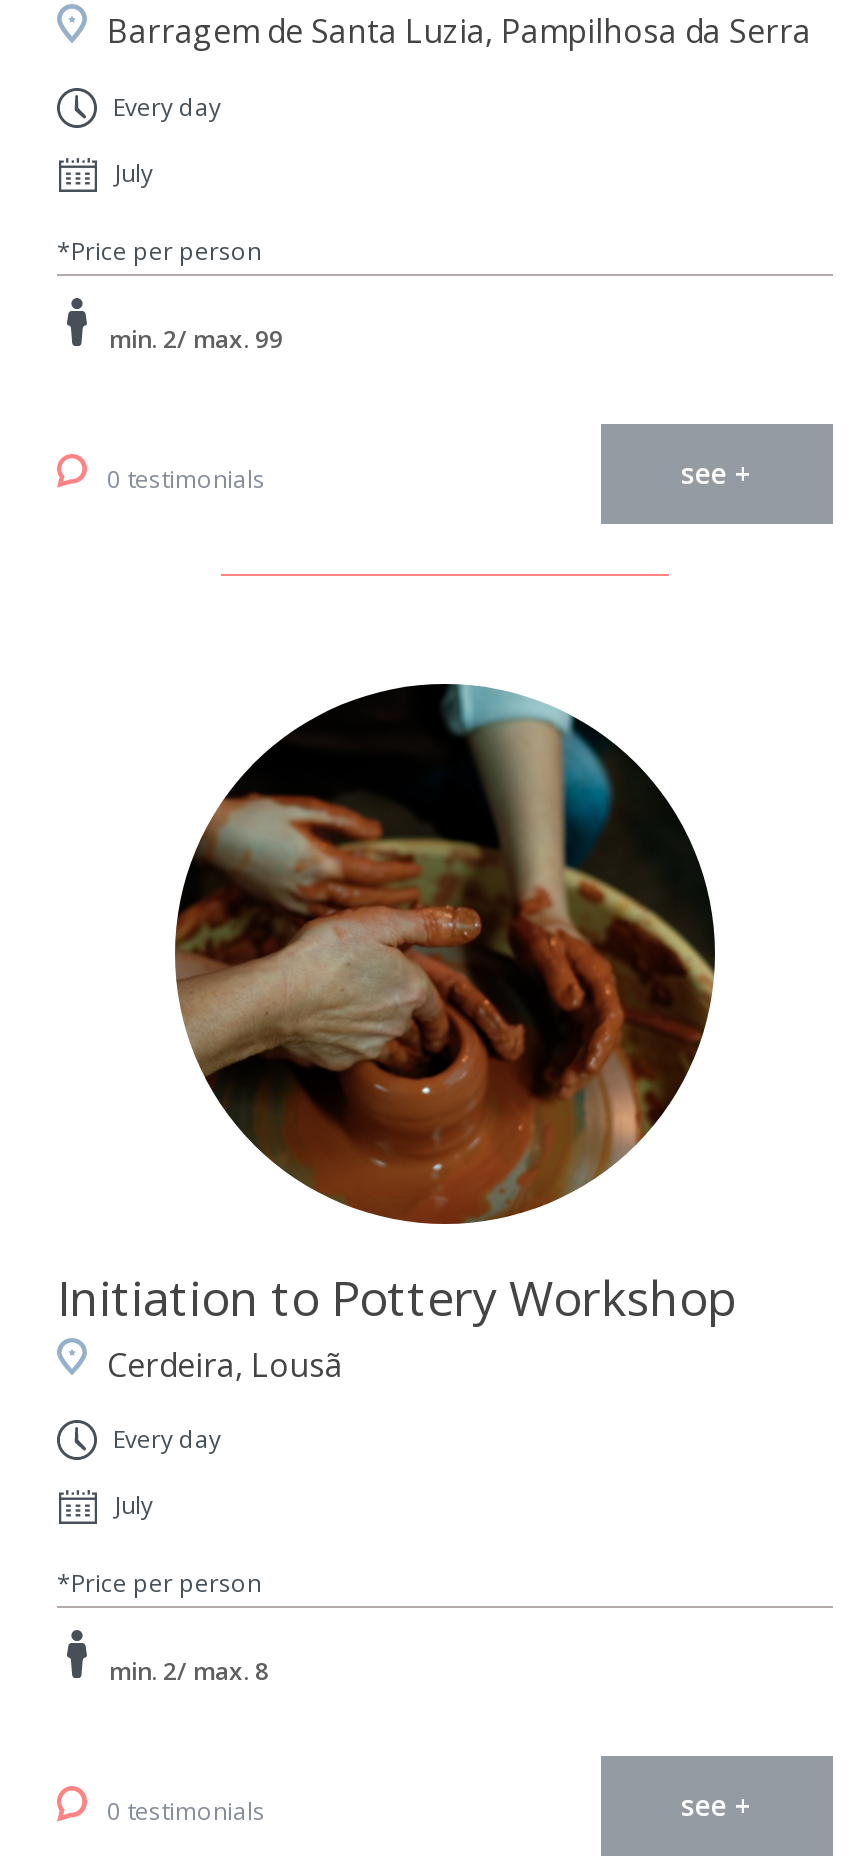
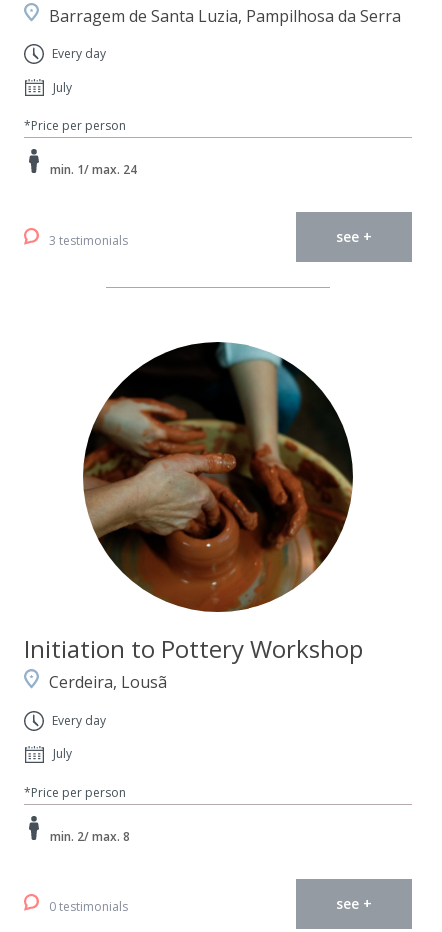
- min. 2/ max. 99
+ min. 1/ max. 24

- 0 testimonials
+ 3 testimonials
